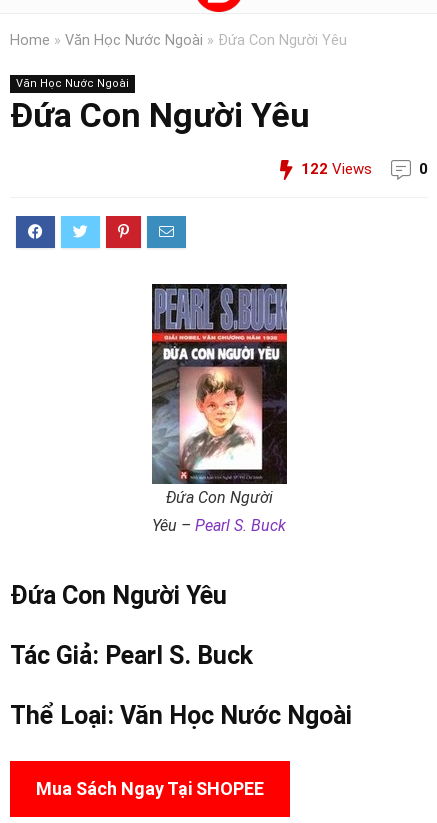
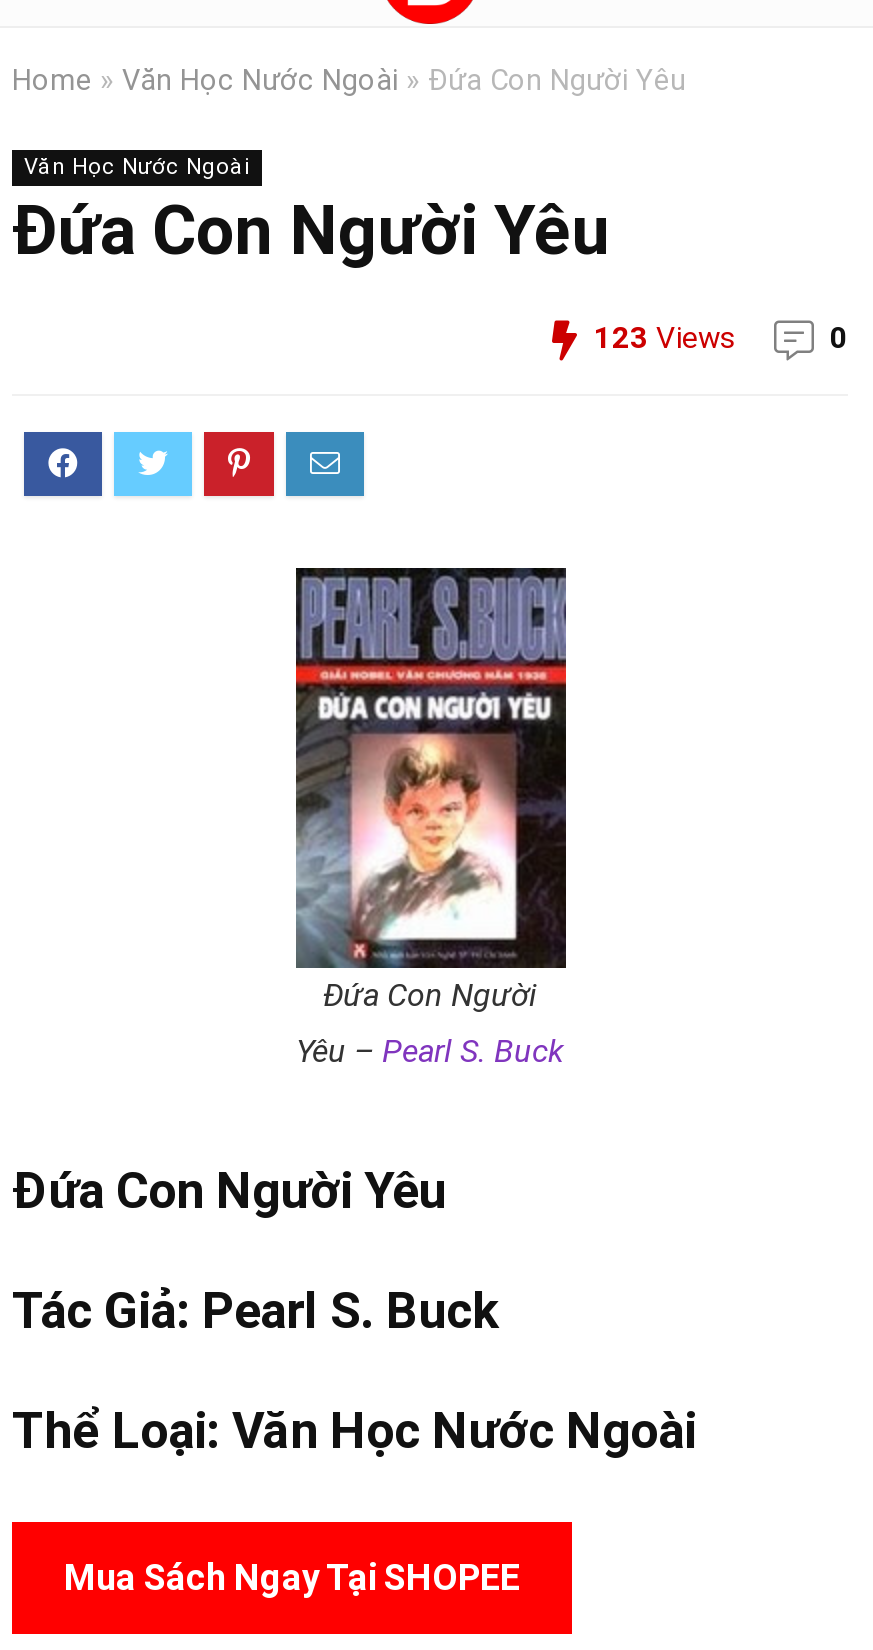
- 122 Views
+ 123 Views
